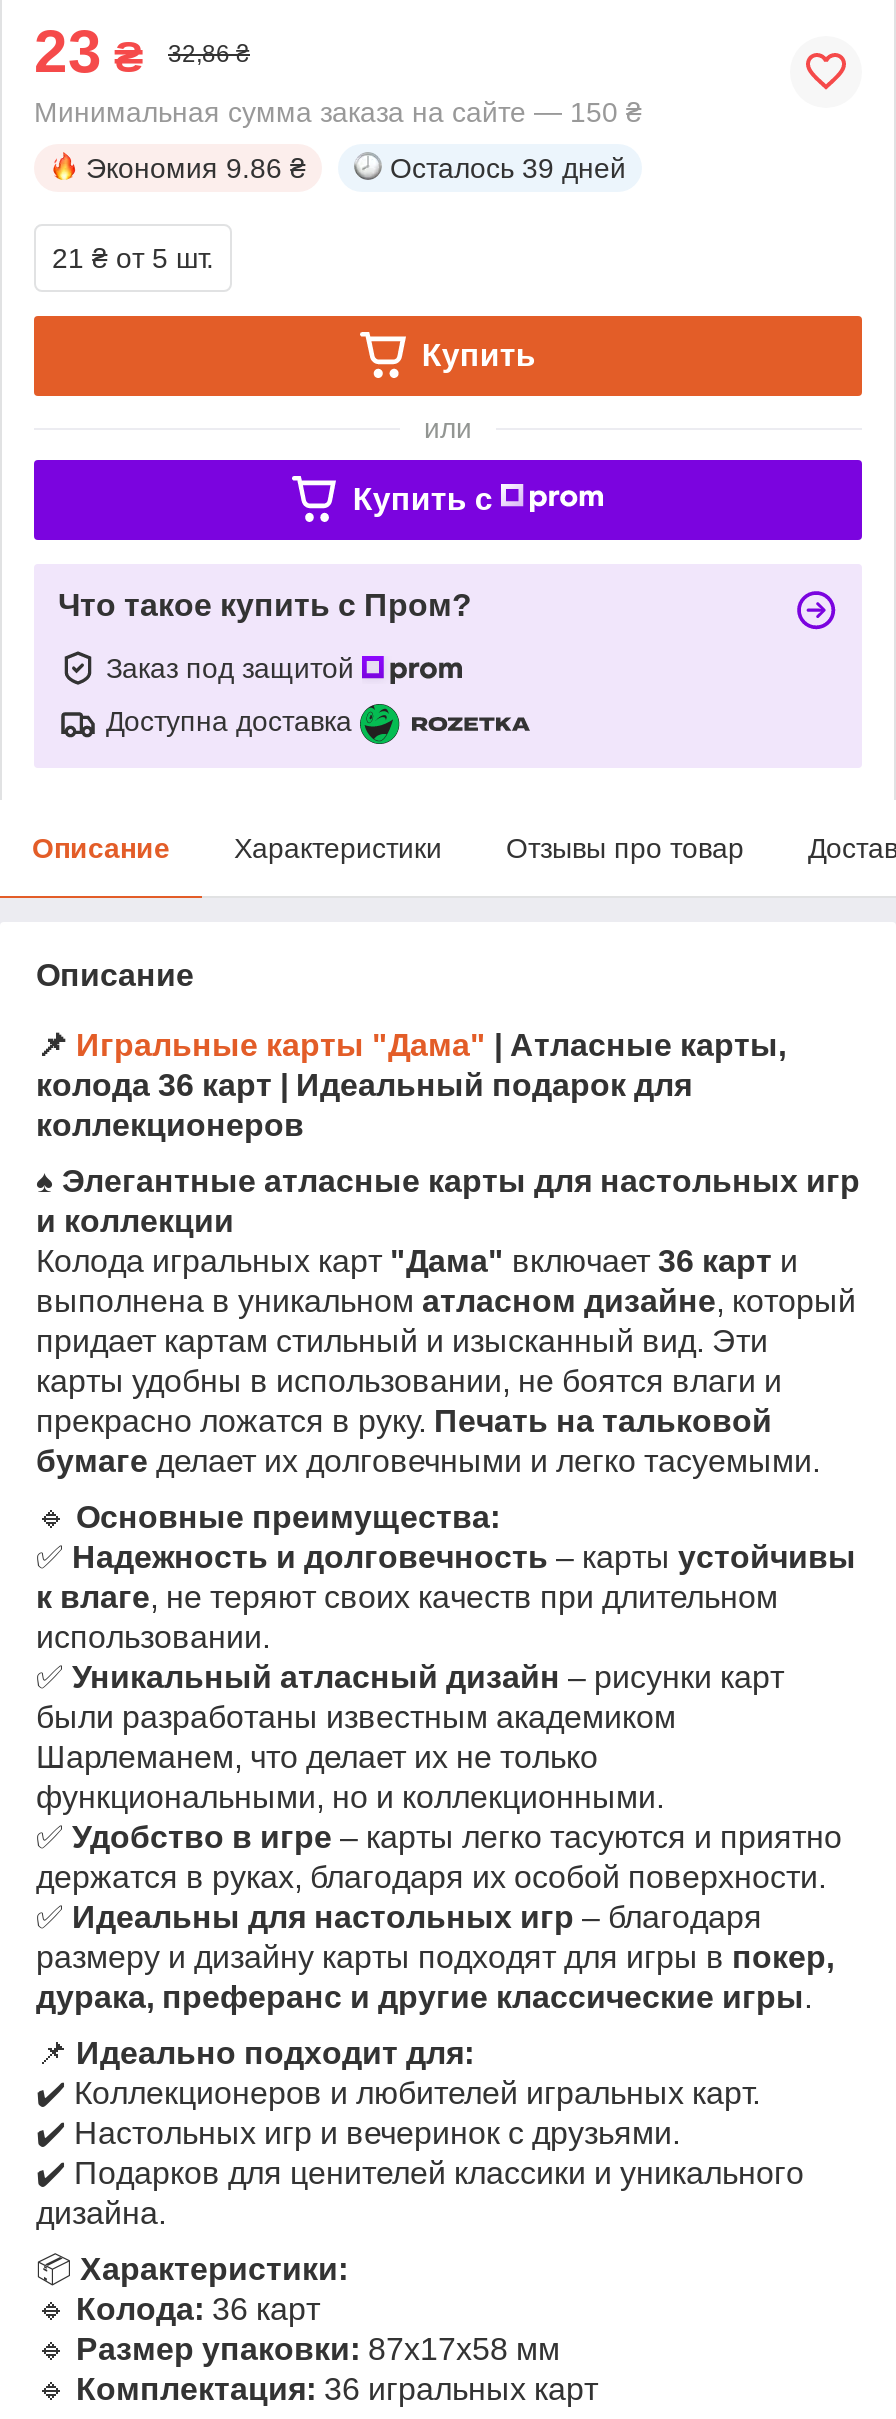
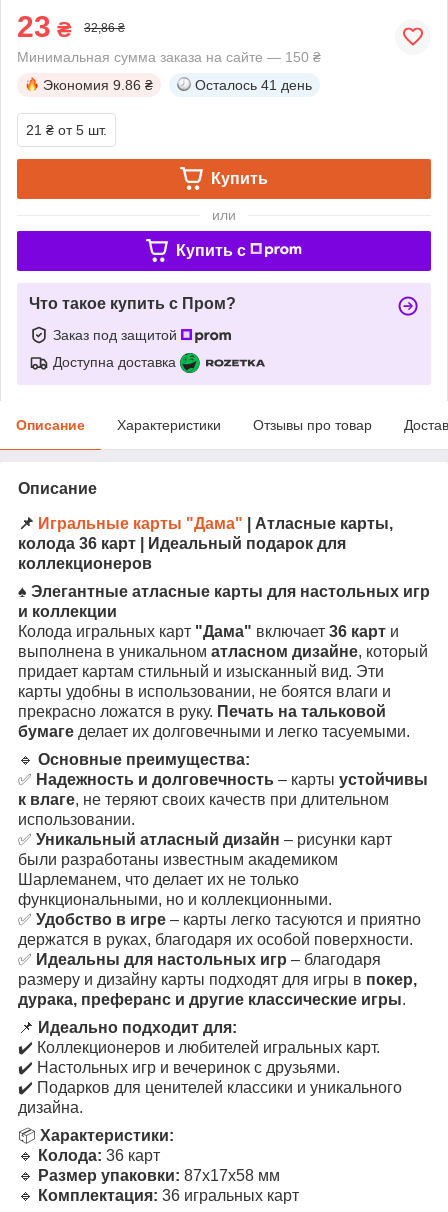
- Осталось 39 дней
+ Осталось 41 день
